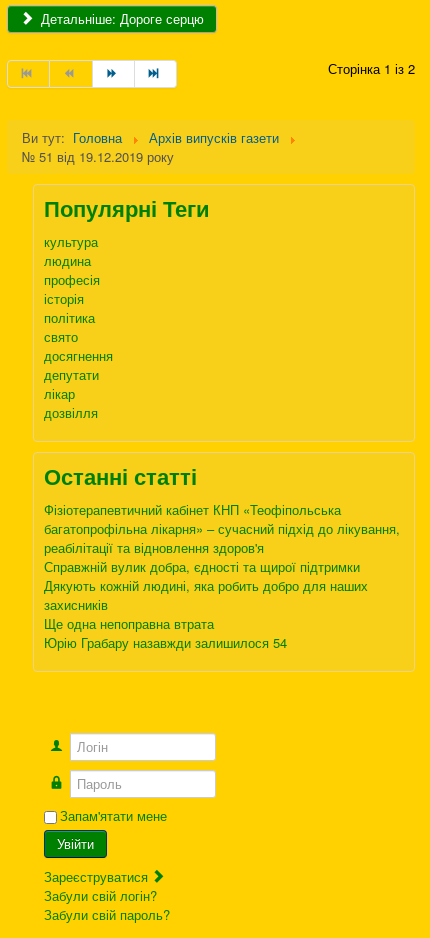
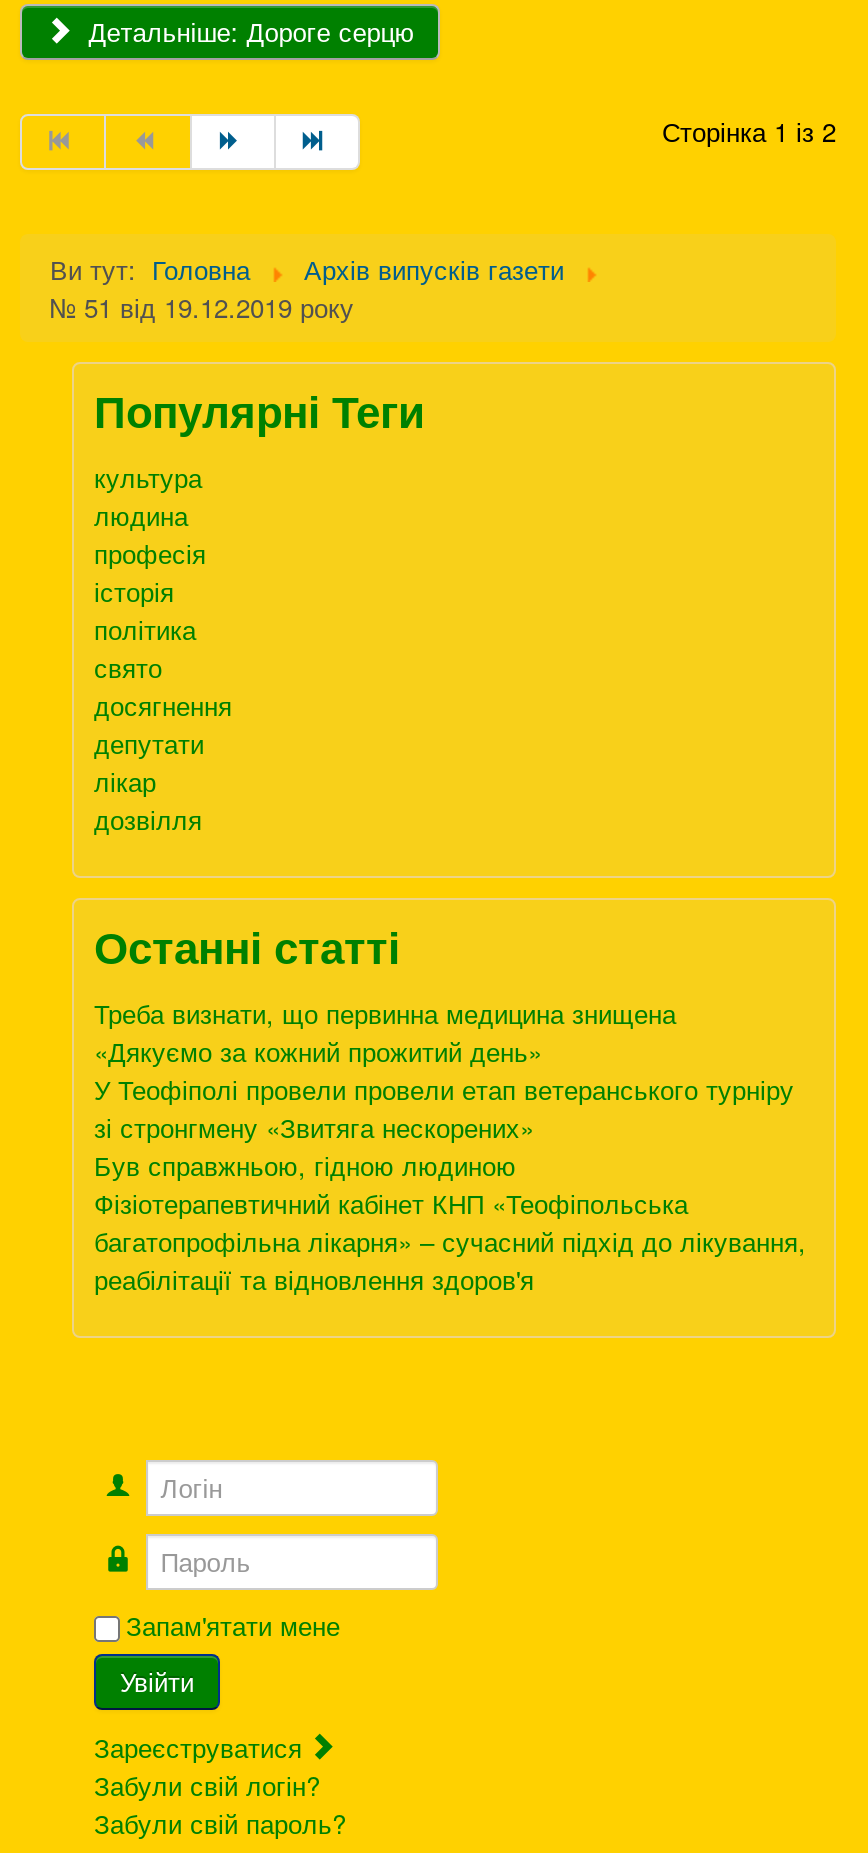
+ Треба визнати, що первинна медицина знищена
+ «Дякуємо за кожний прожитий день»
+ У Теофіполі провели провели етап ветеранського турніру
+ зі стронгмену «Звитяга нескорених»
+ Був справжньою, гідною людиною

moved down: Фізіотерапевтичний кабінет КНП «Теофіпольська | багатопрофільна лікарня» – сучасний підхід до лікування, | реабілітації та відновлення здоров'я

- Справжній вулик добра, єдності та щирої підтримки
- Дякують кожній людині, яка робить добро для наших
- захисників
- Ще одна непоправна втрата
- Юрію Грабару назавжди залишилося 54
